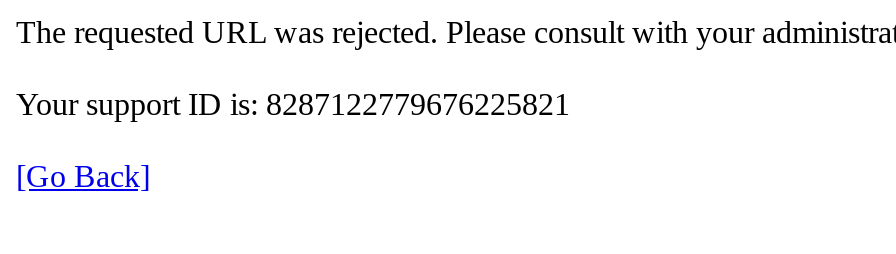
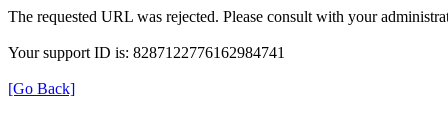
- Your support ID is: 8287122779676225821
+ Your support ID is: 8287122776162984741
